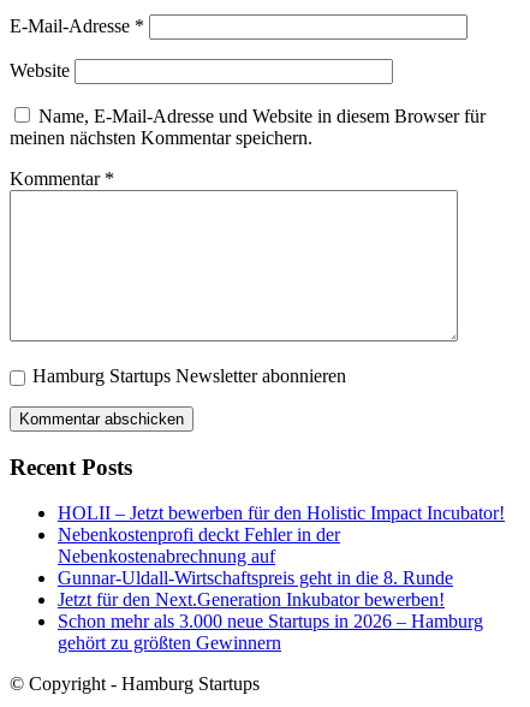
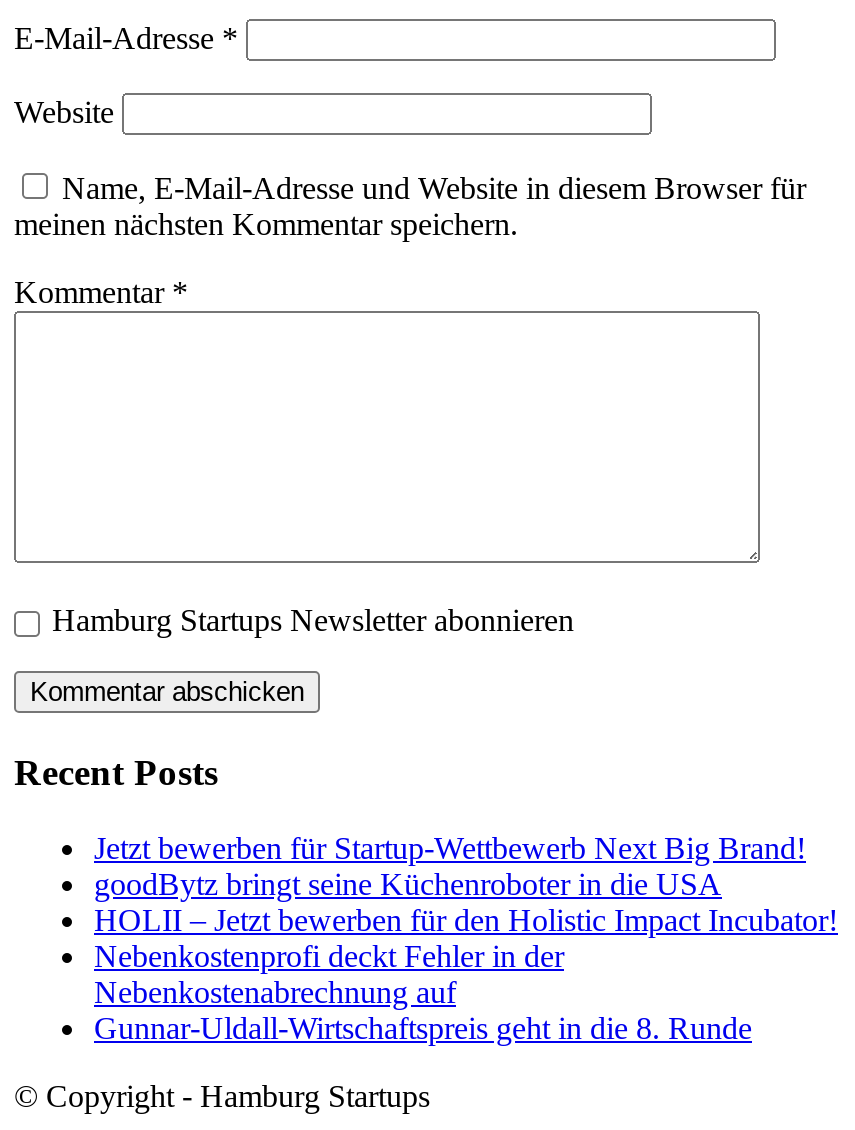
+ Jetzt bewerben für Startup-Wettbewerb Next Big Brand!
+ goodBytz bringt seine Küchenroboter in die USA

moved down: HOLII – Jetzt bewerben für den Holistic Impact Incubator! | Nebenkostenprofi deckt Fehler in der | Nebenkostenabrechnung auf | Gunnar-Uldall-Wirtschaftspreis geht in die 8. Runde

- Jetzt für den Next.Generation Inkubator bewerben!
- Schon mehr als 3.000 neue Startups in 2026 – Hamburg
- gehört zu größten Gewinnern
